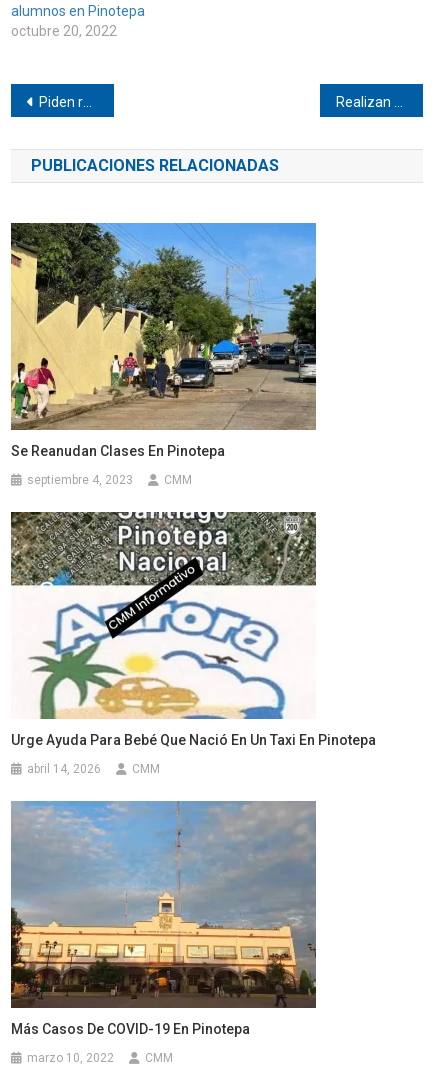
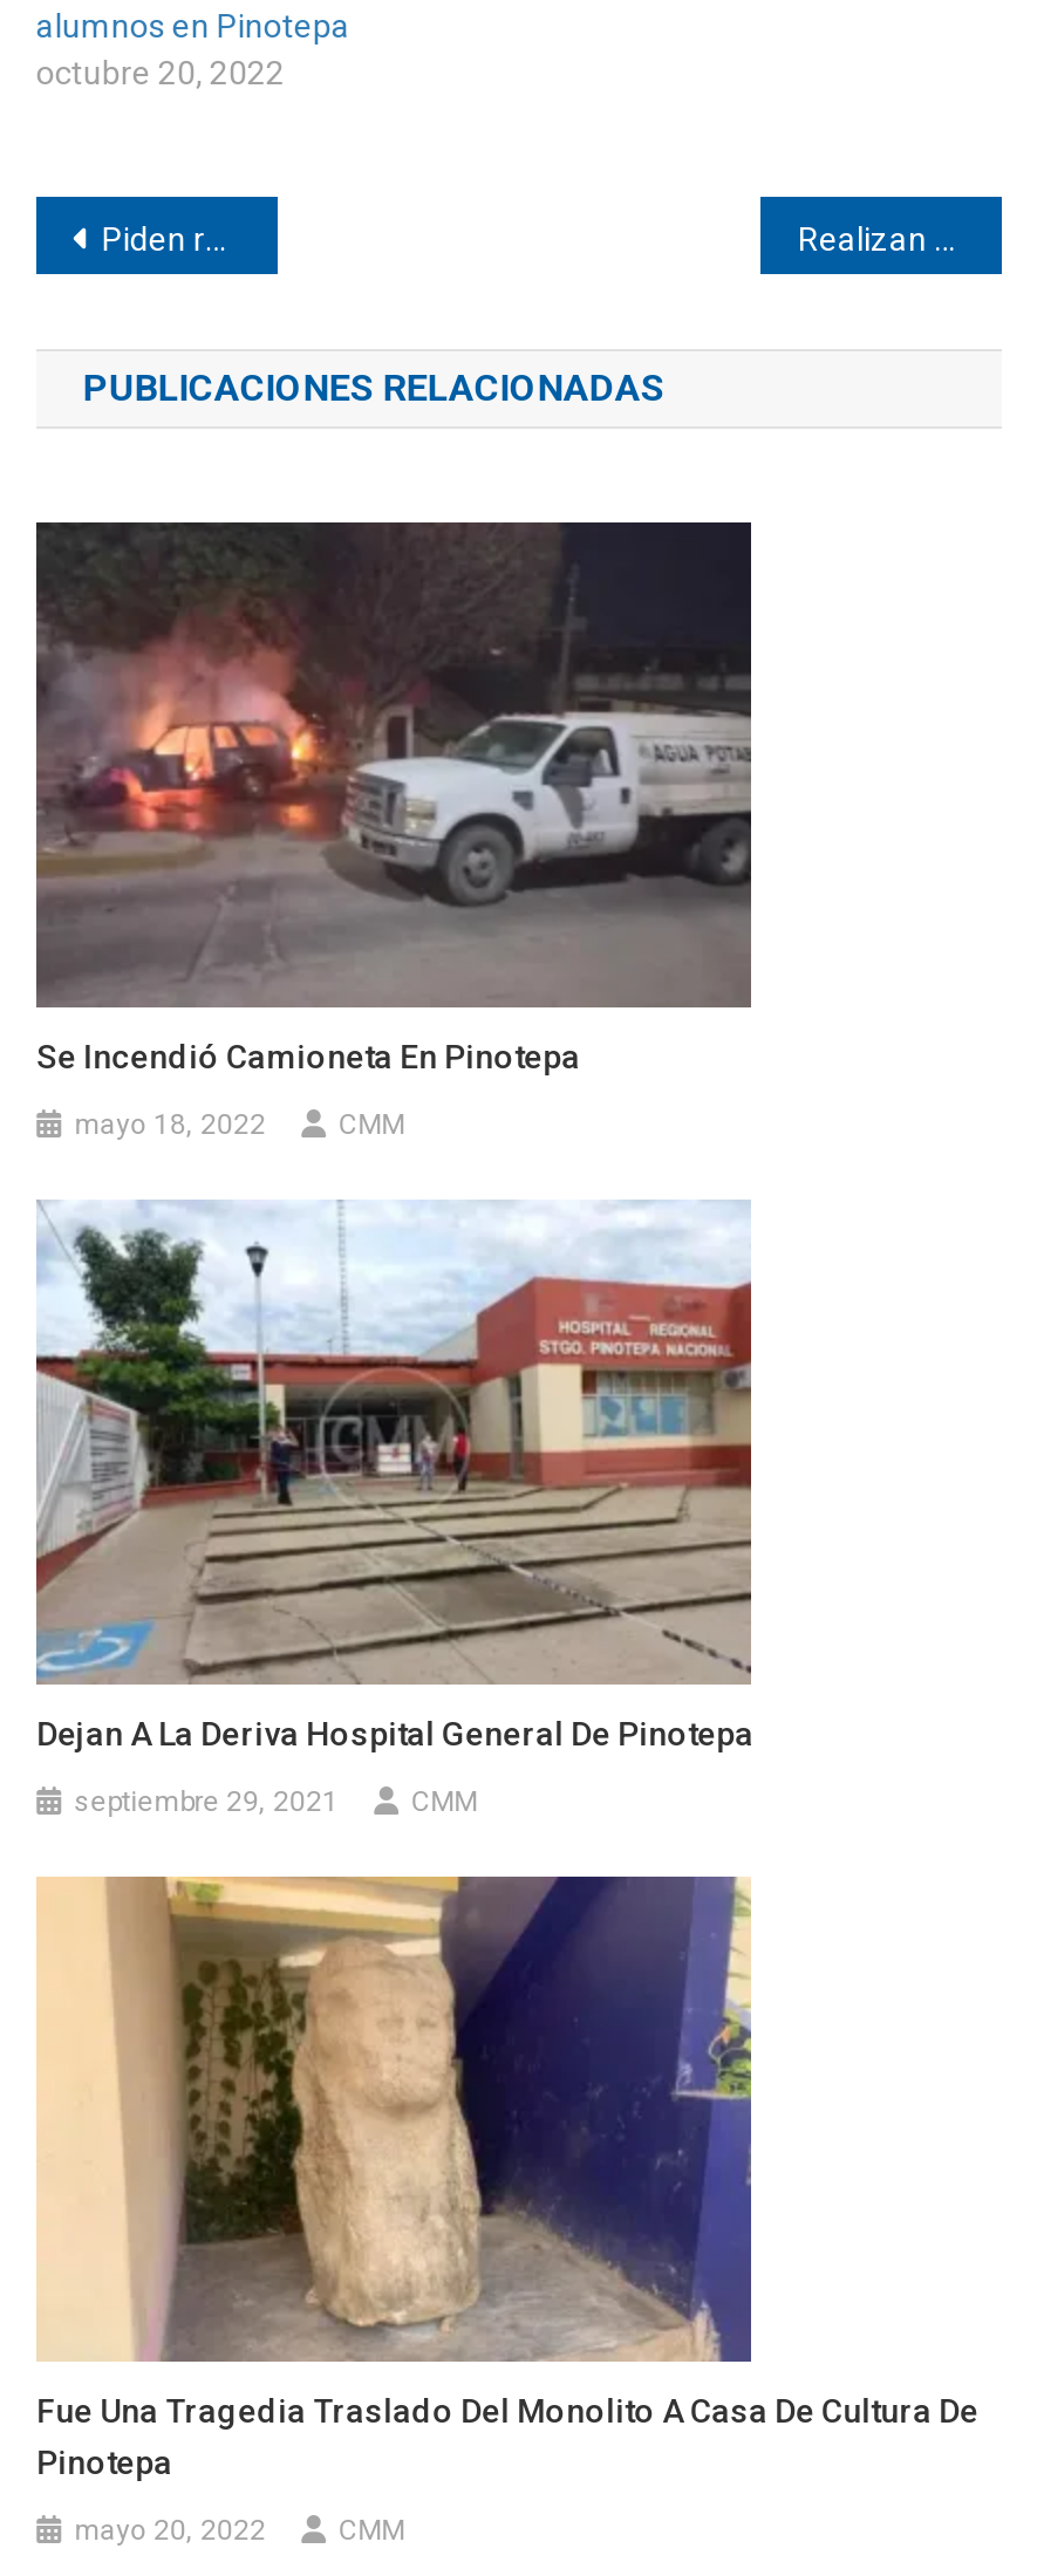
- [image]
- Se Reanudan Clases En Pinotepa
+ [image]
+ Se Incendió Camioneta En Pinotepa

- septiembre 4, 2023
+ mayo 18, 2022

- [image]
- Urge Ayuda Para Bebé Que Nació En Un Taxi En Pinotepa
+ [image]
+ Dejan A La Deriva Hospital General De Pinotepa

- abril 14, 2026
+ septiembre 29, 2021

- [image]
- Más Casos De COVID-19 En Pinotepa
+ [image]
+ Fue Una Tragedia Traslado Del Monolito A Casa De Cultura De
+ Pinotepa

- marzo 10, 2022
+ mayo 20, 2022
